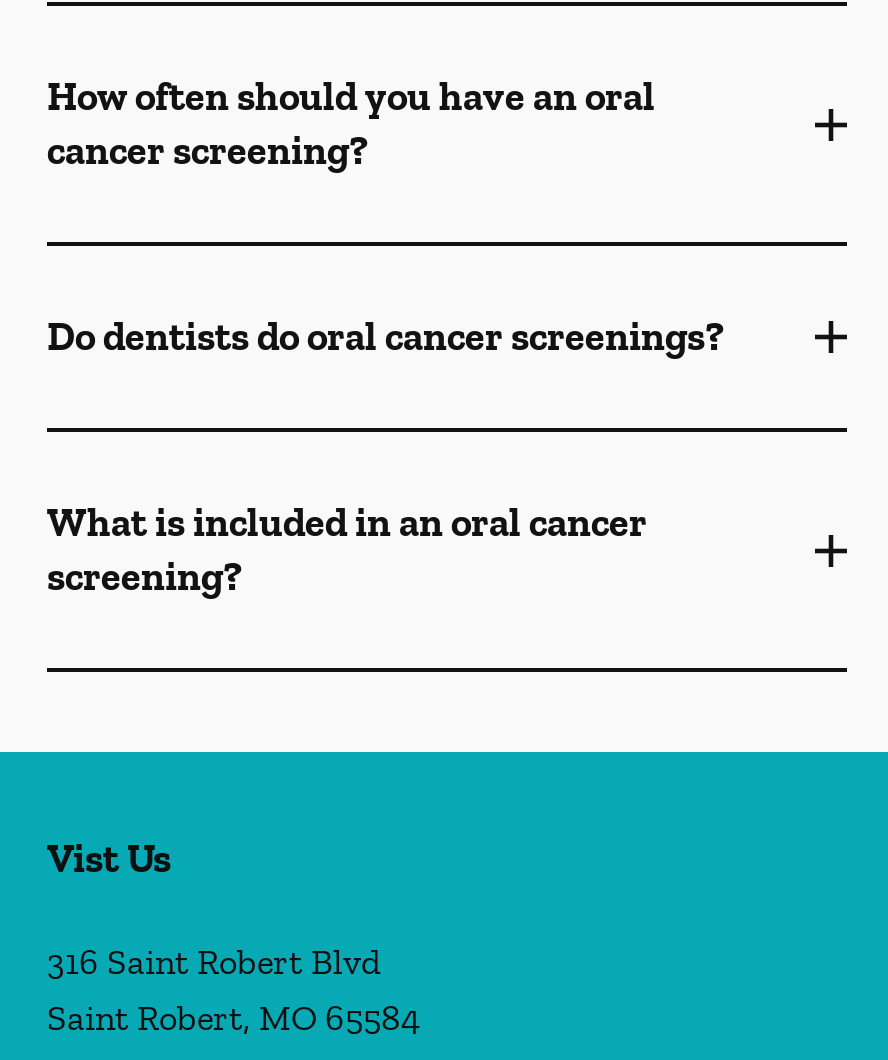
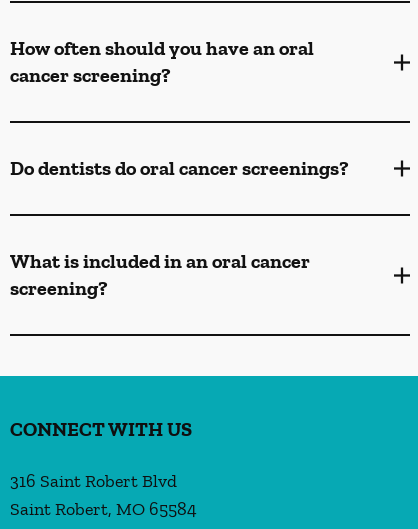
- Vist Us
+ CONNECT WITH US
